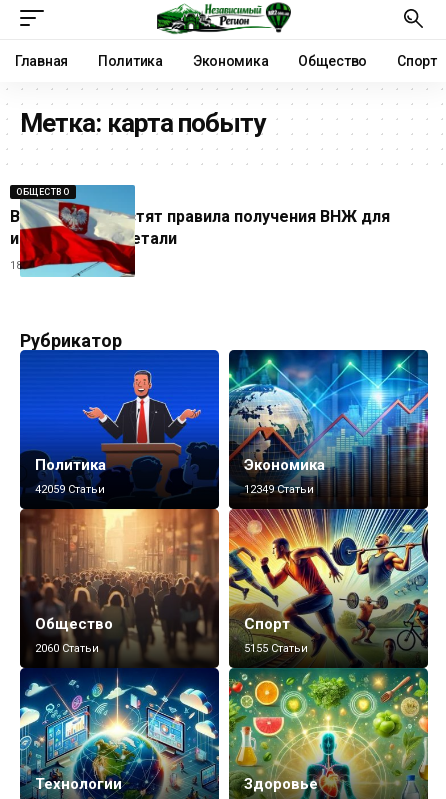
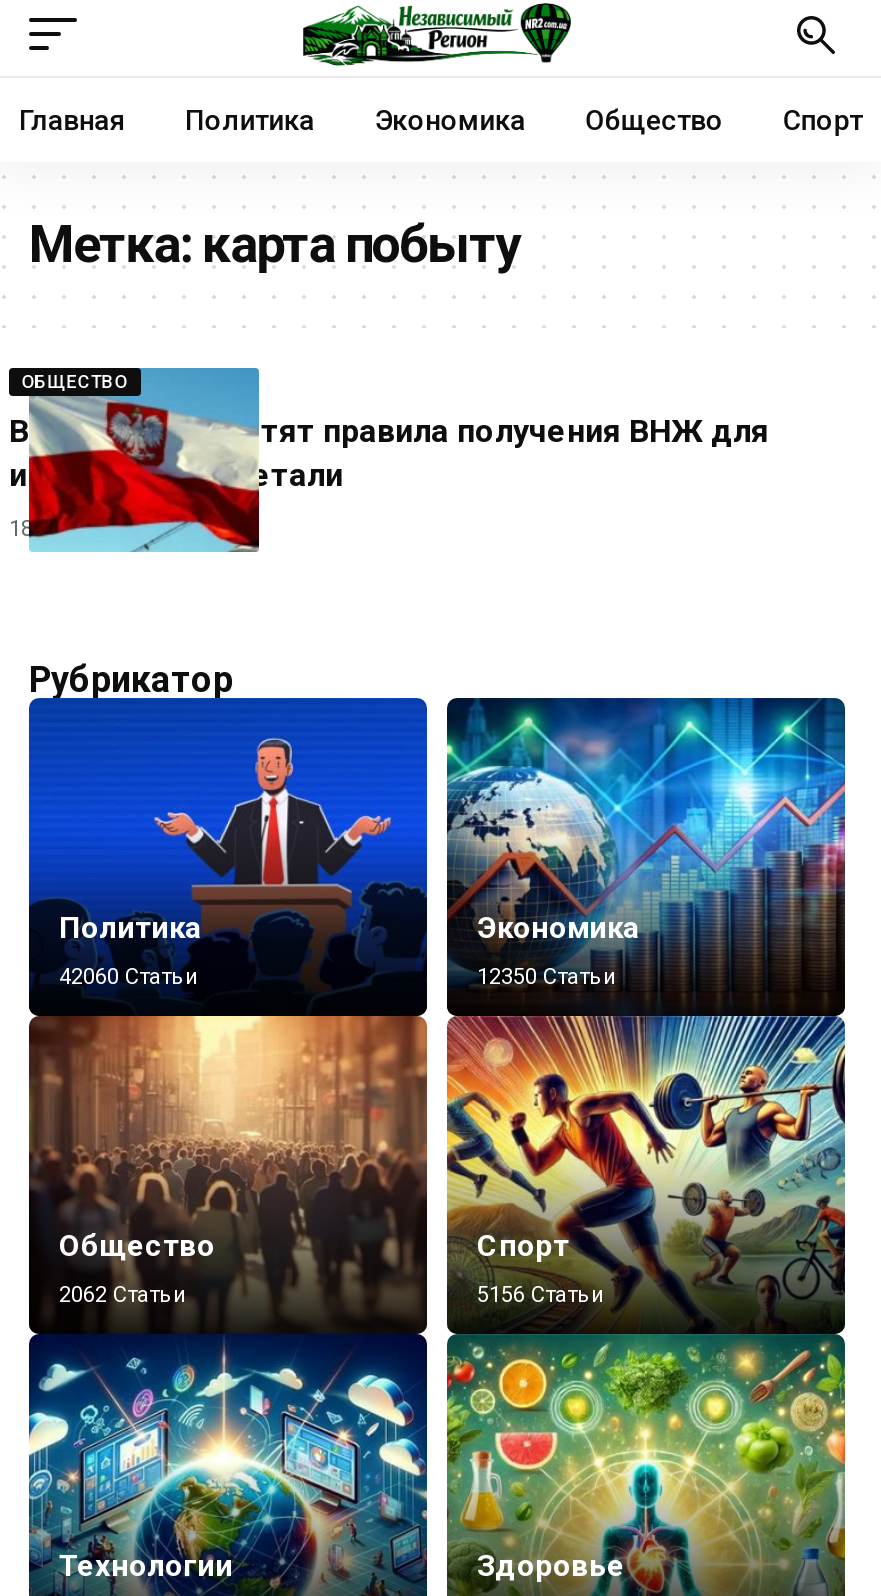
- 42059 Статьи
+ 42060 Статьи

- 12349 Статьи
+ 12350 Статьи

- 2060 Статьи
+ 2062 Статьи

- 5155 Статьи
+ 5156 Статьи
